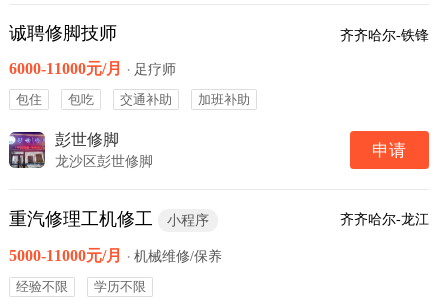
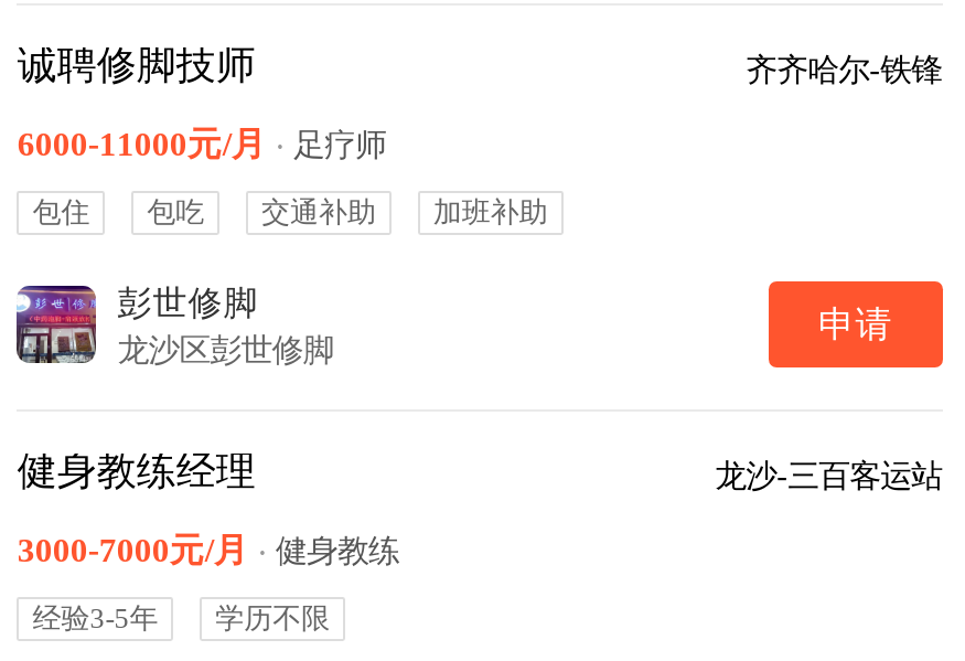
- 重汽修理工机修工 小程序
- 齐齐哈尔-龙江
+ 健身教练经理
+ 龙沙-三百客运站

- 5000-11000元/月 · 机械维修/保养
+ 3000-7000元/月 · 健身教练

- 经验不限
+ 经验3-5年
